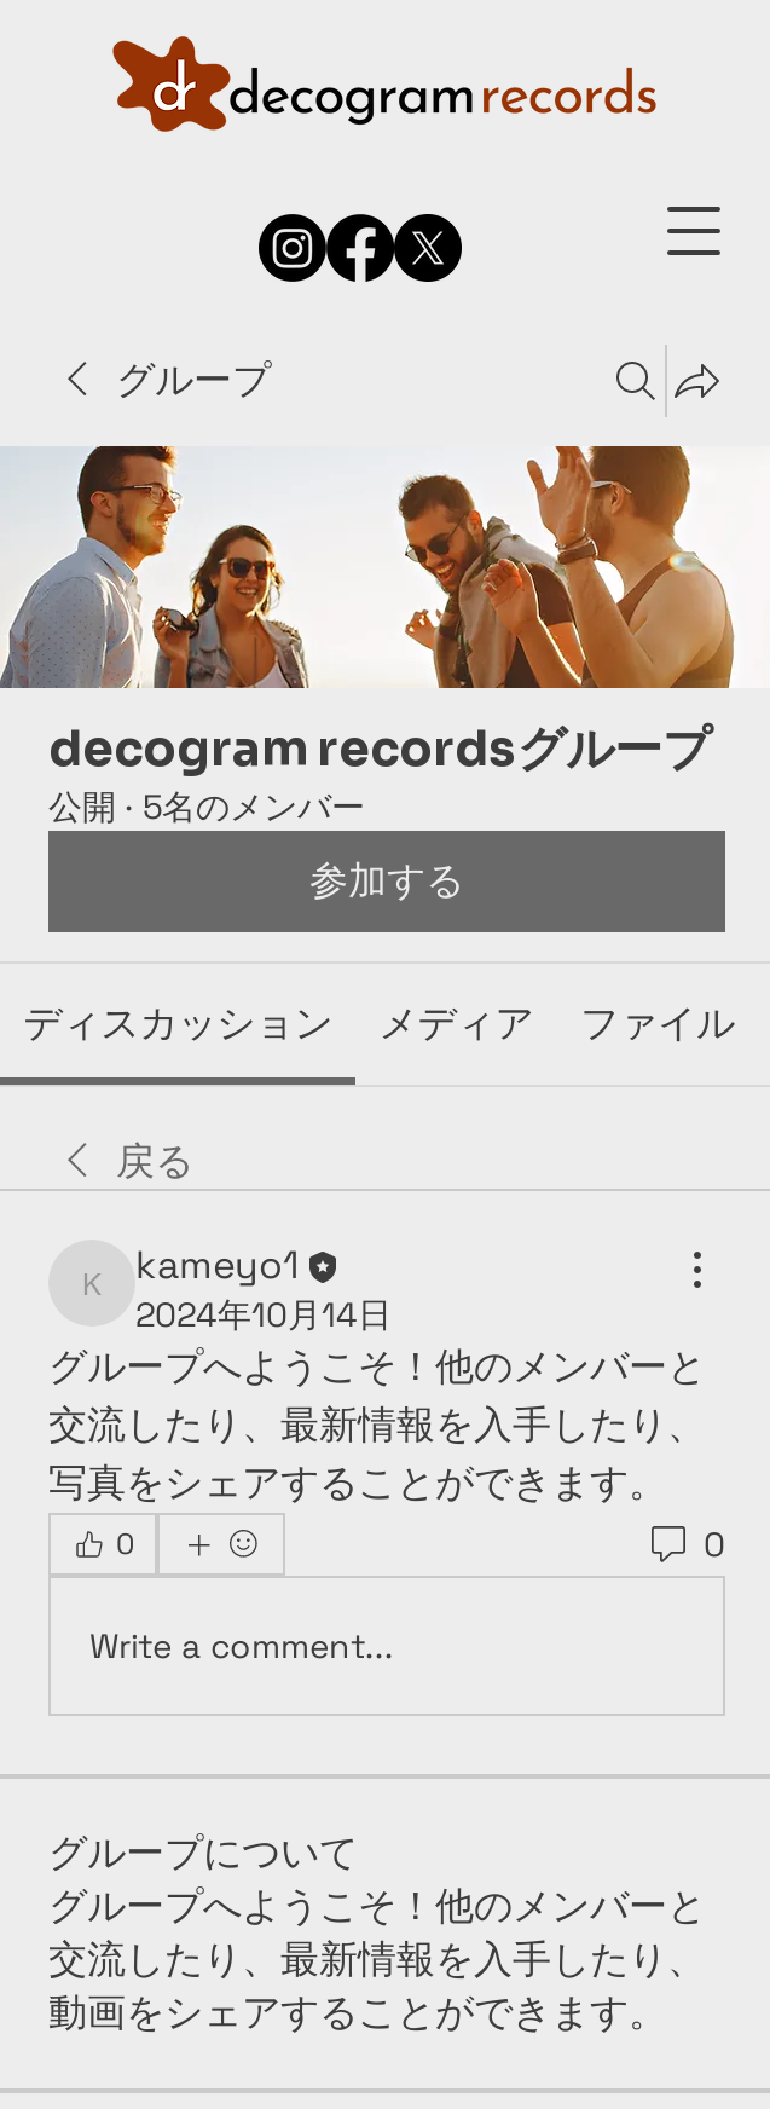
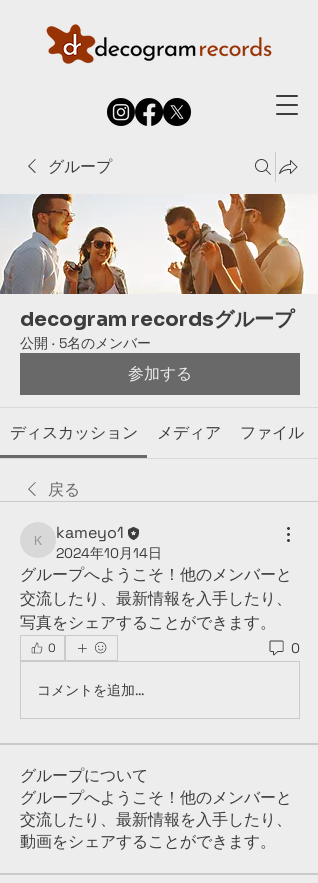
- Write a comment...
+ コメントを追加…
